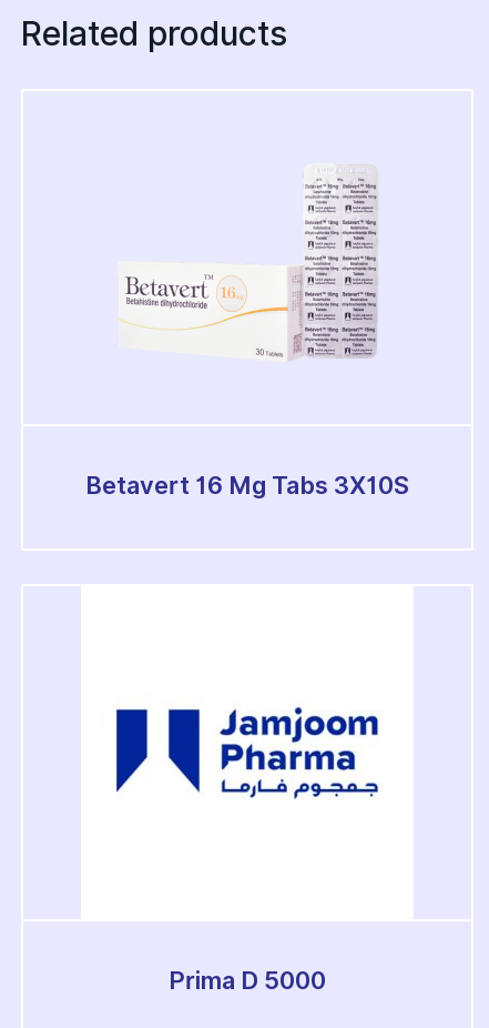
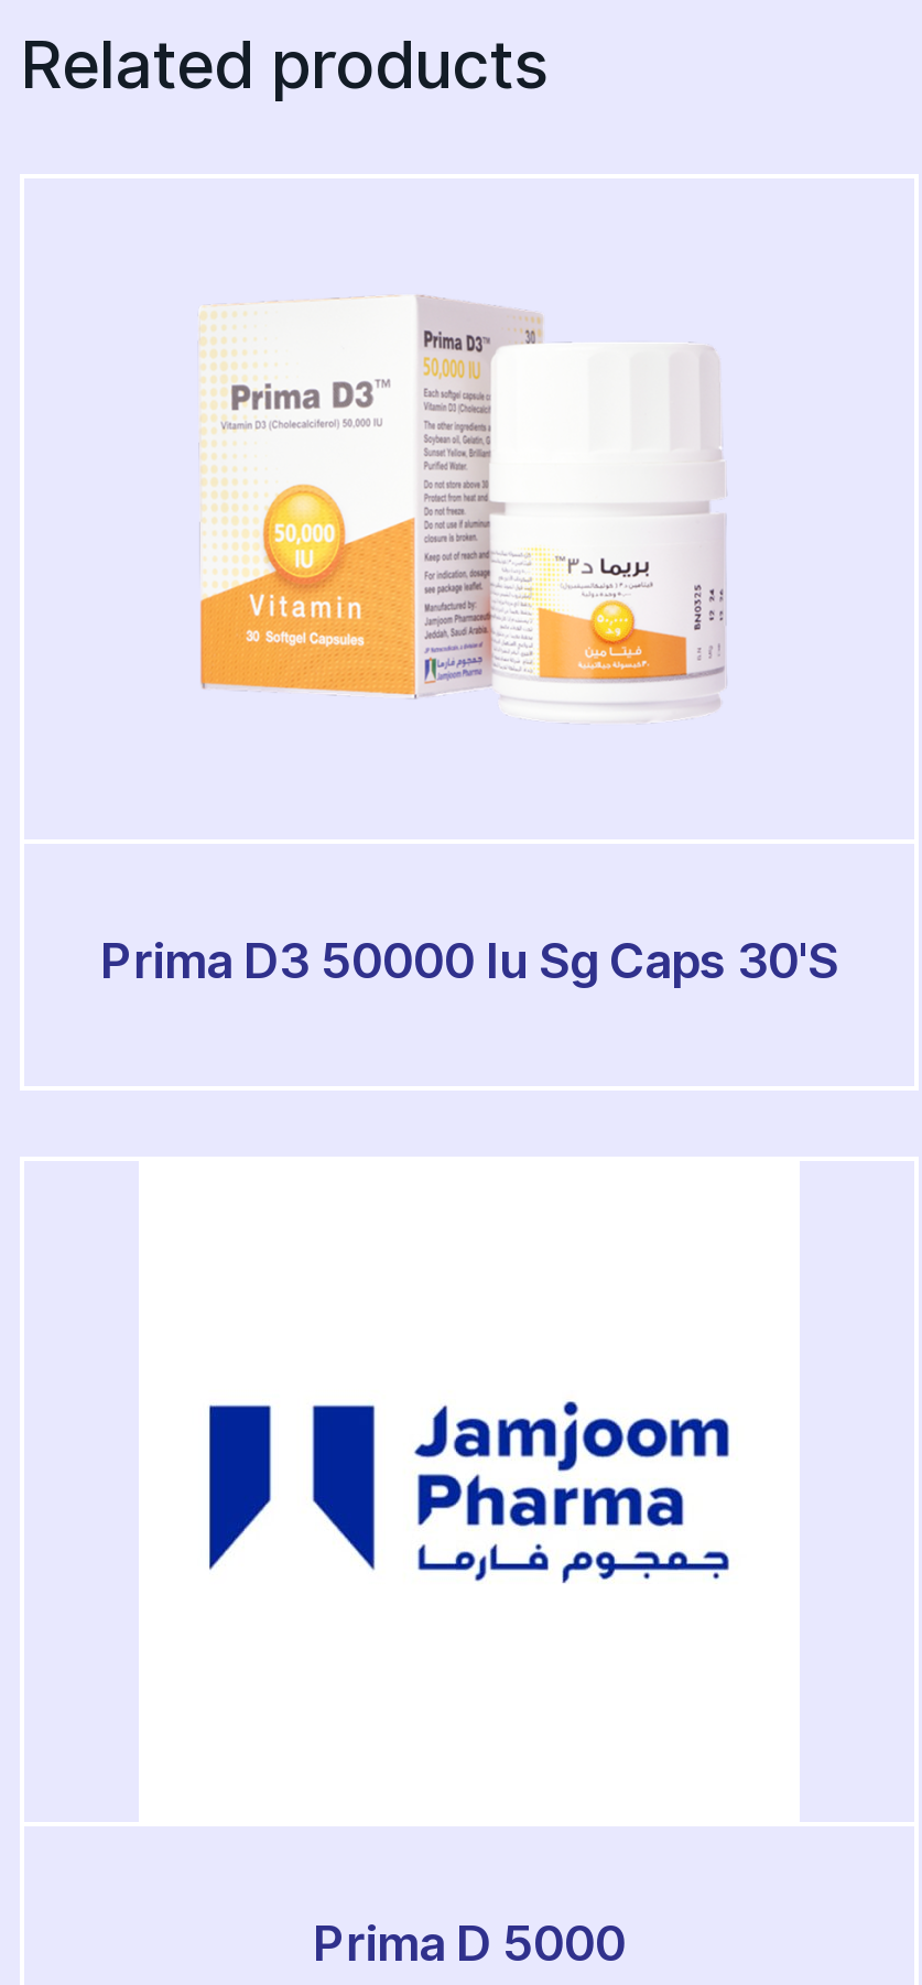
- [image]
+ [image]

- Betavert 16 Mg Tabs 3X10S
+ Prima D3 50000 Iu Sg Caps 30'S
